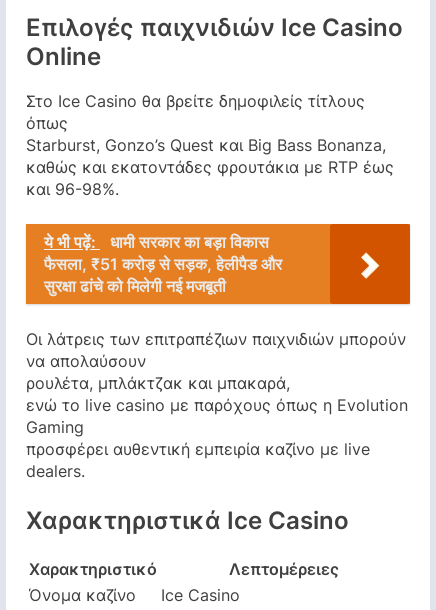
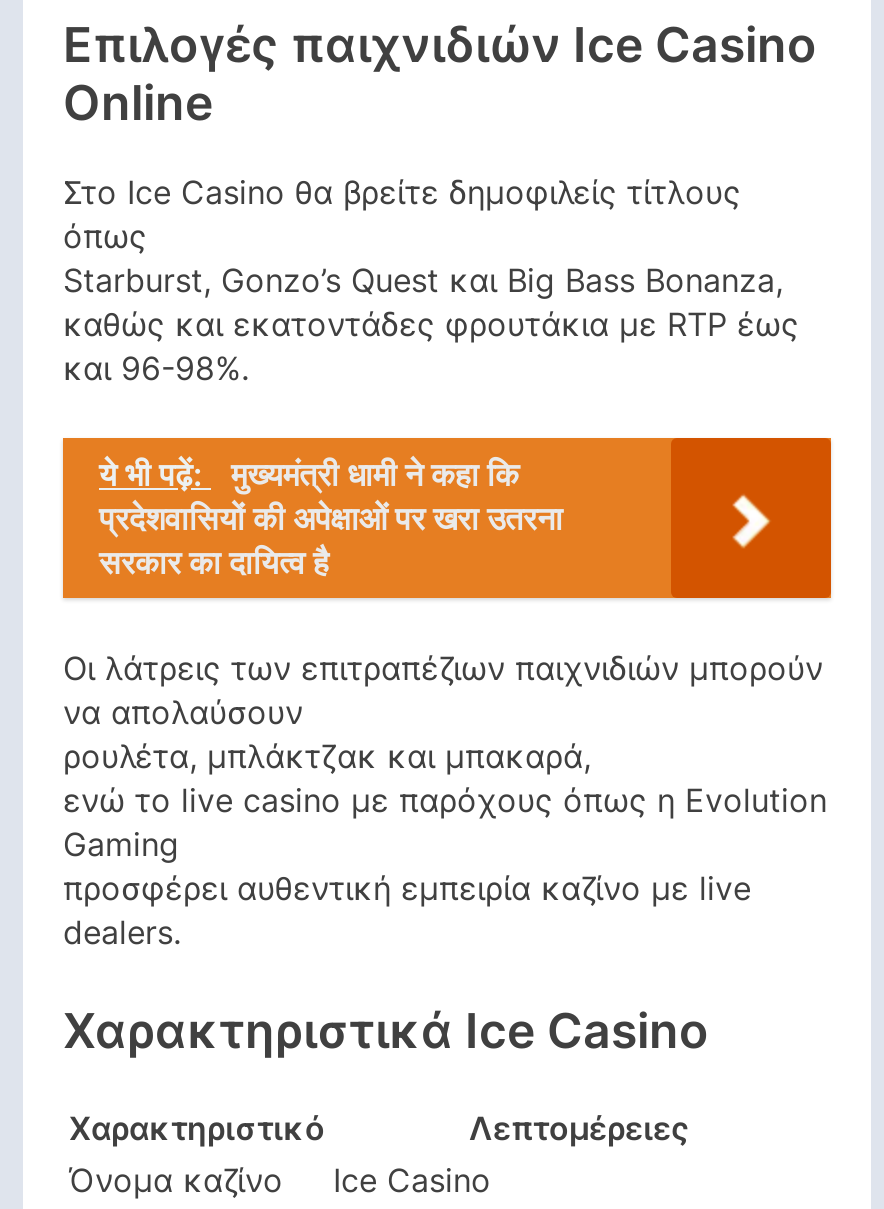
- ये भी पढ़ें: धामी सरकार का बड़ा विकास
- फैसला, ₹51 करोड़ से सड़क, हेलीपैड और
- सुरक्षा ढांचे को मिलेगी नई मजबूती
+ ये भी पढ़ें: मुख्यमंत्री धामी ने कहा कि
+ प्रदेशवासियों की अपेक्षाओं पर खरा उतरना
+ सरकार का दायित्व है
